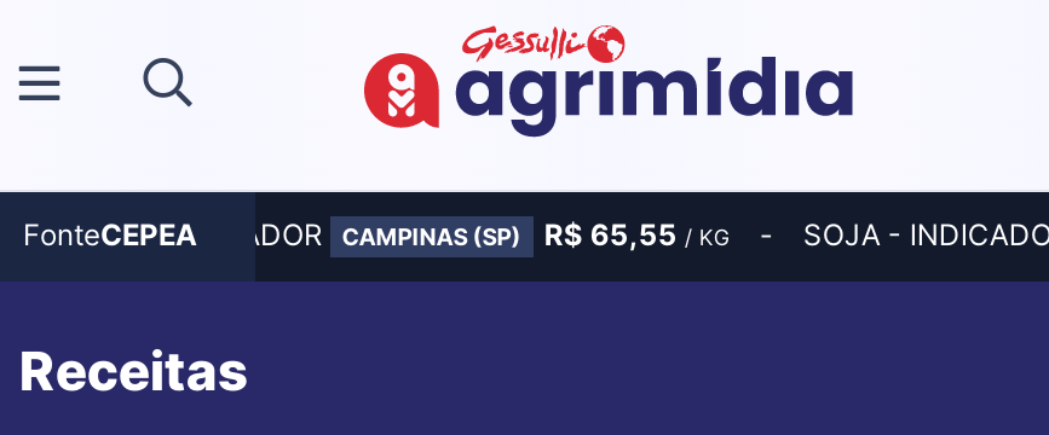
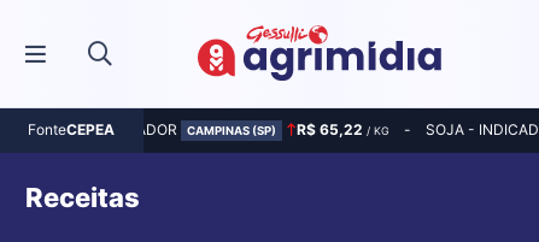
- R$ 65,55 / KG
+ R$ 65,22 / KG
